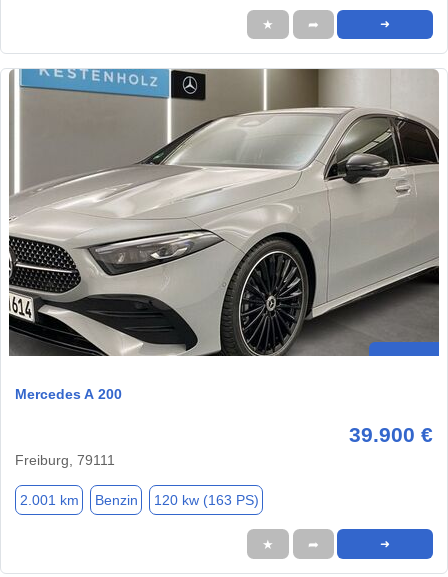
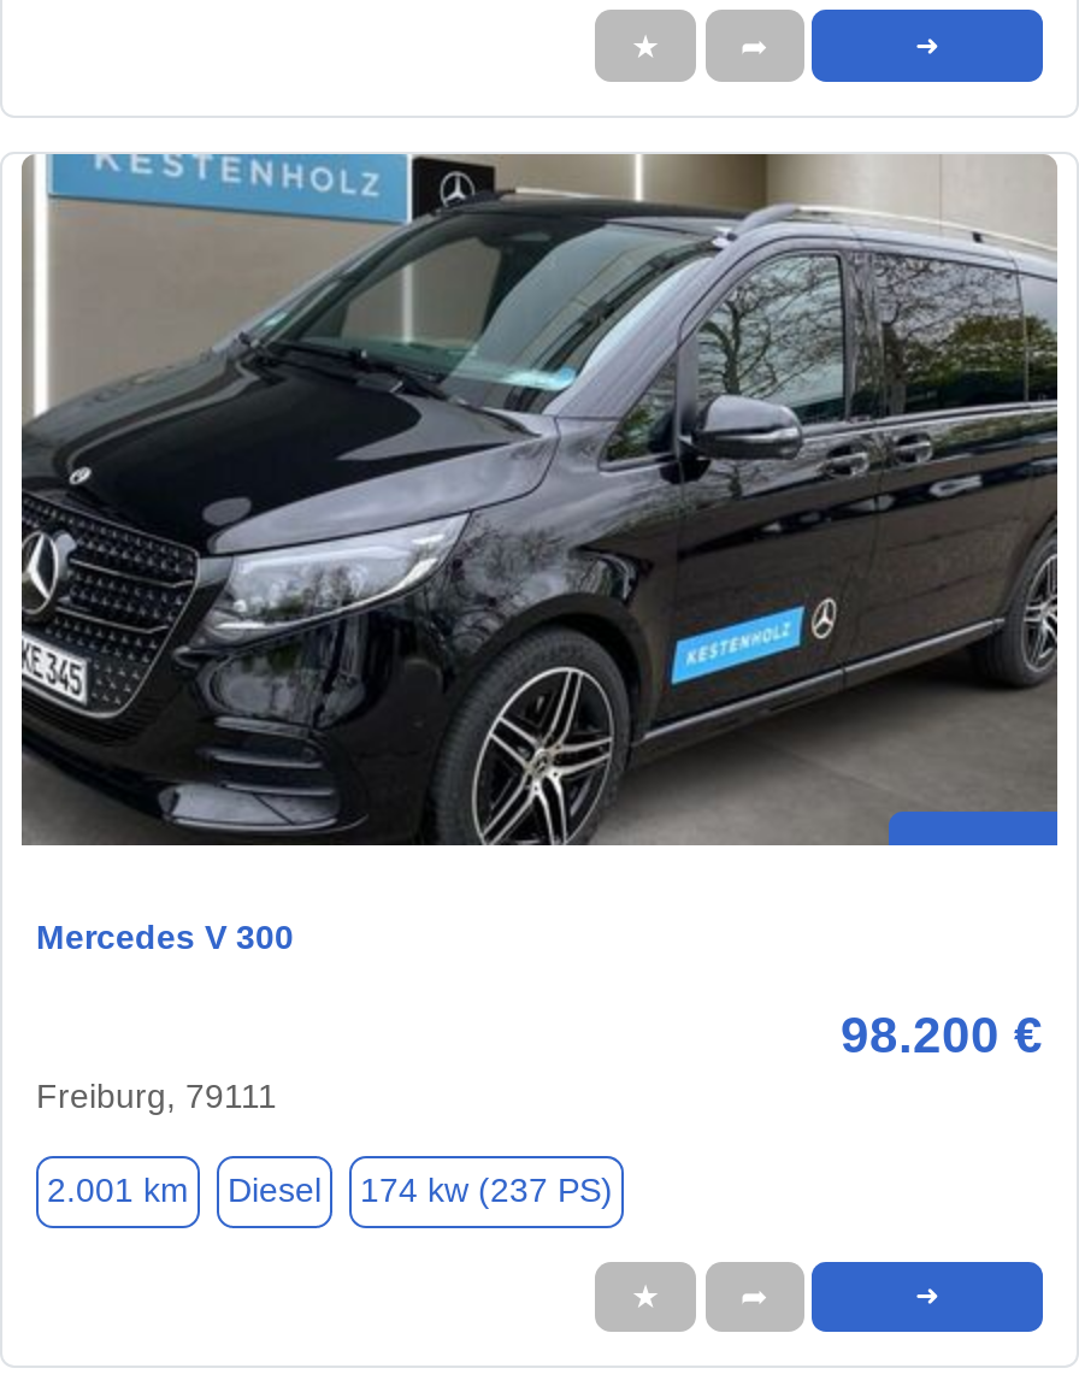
- [image]
- Mercedes A 200
+ [image]
+ Mercedes V 300

- 39.900 €
+ 98.200 €

- Benzin
- 120 kw (163 PS)
+ Diesel
+ 174 kw (237 PS)
